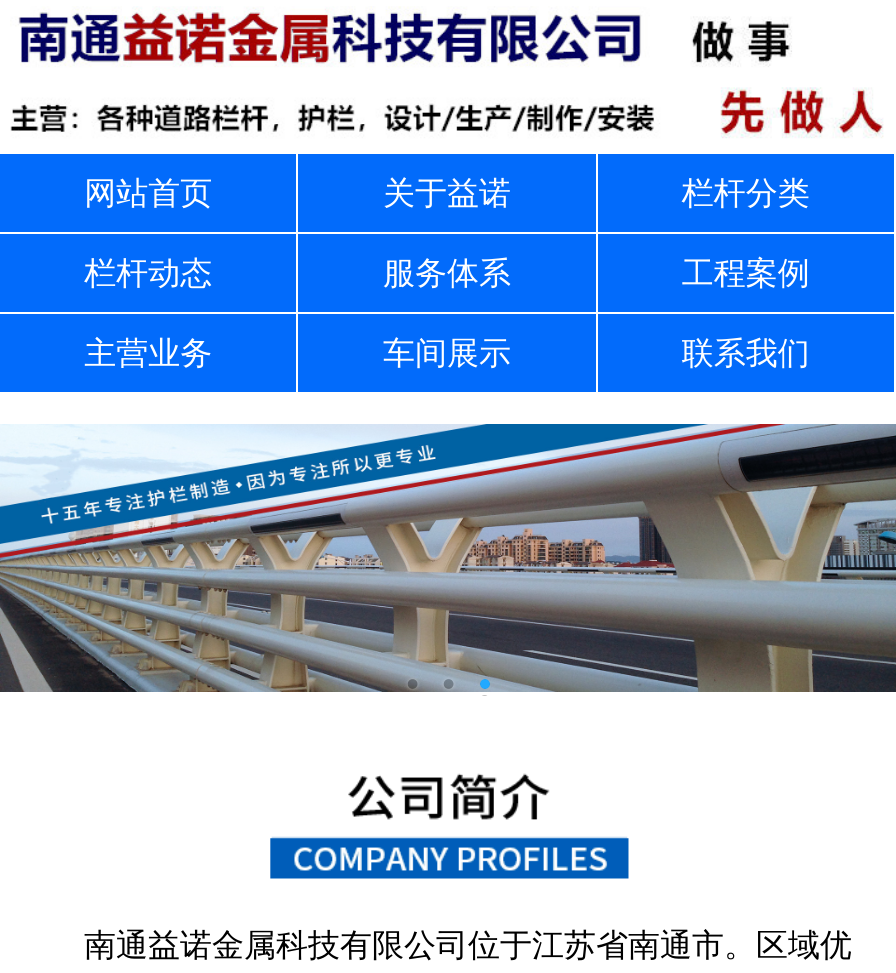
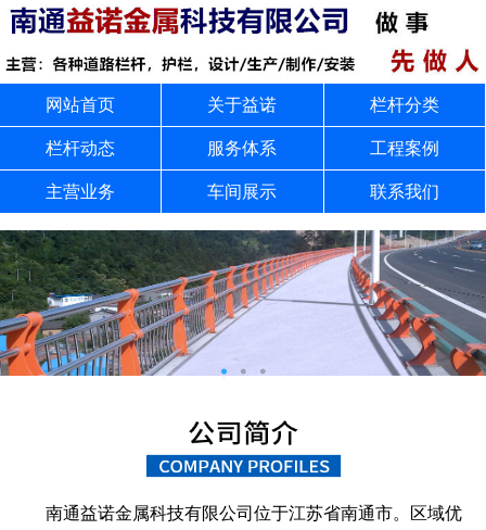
- [image]
+ [image]
